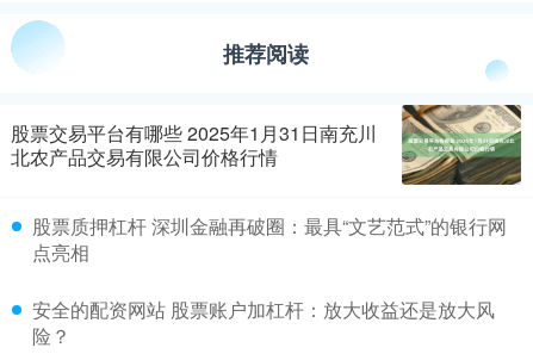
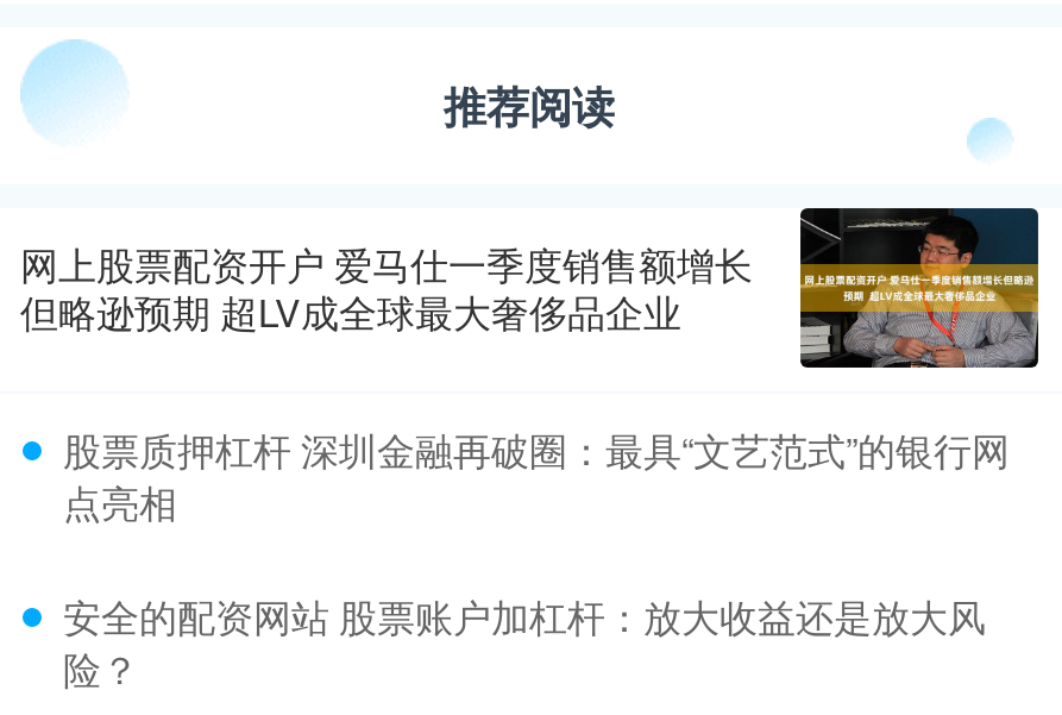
- [image]
- 股票交易平台有哪些 2025年1月31日南充川
- 北农产品交易有限公司价格行情
+ [image]
+ 网上股票配资开户 爱马仕一季度销售额增长
+ 但略逊预期 超LV成全球最大奢侈品企业
